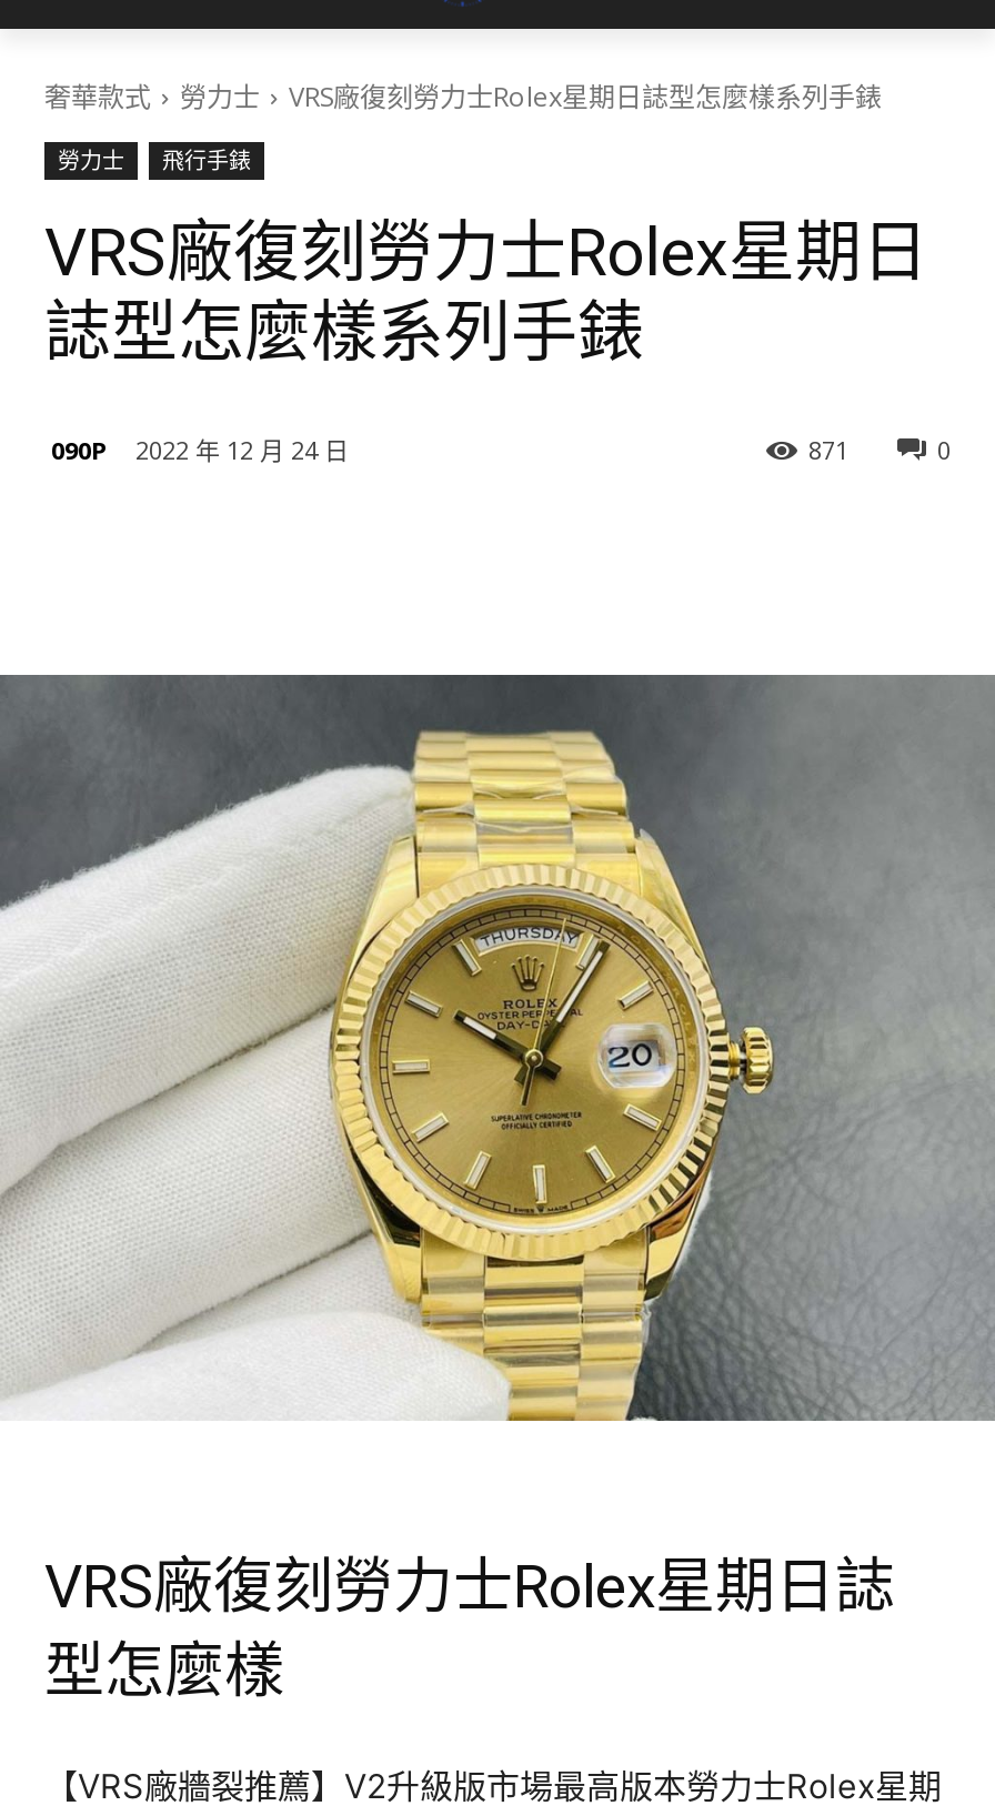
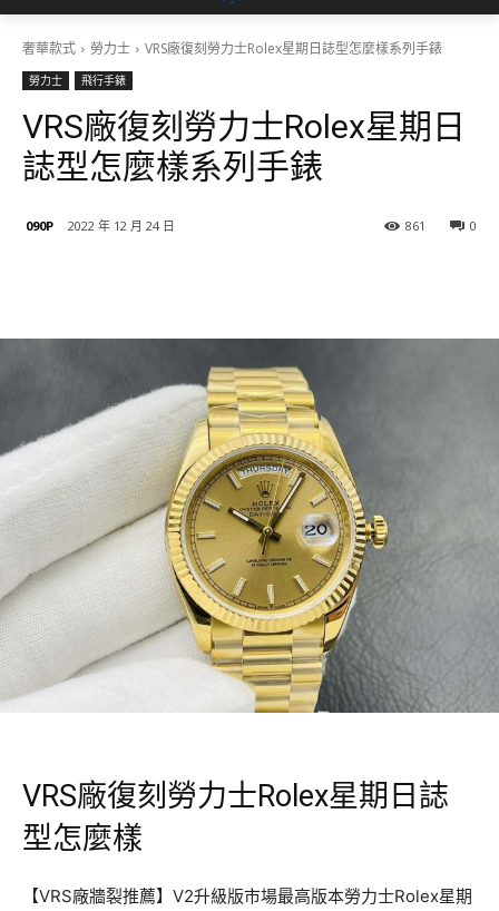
- 871
+ 861
